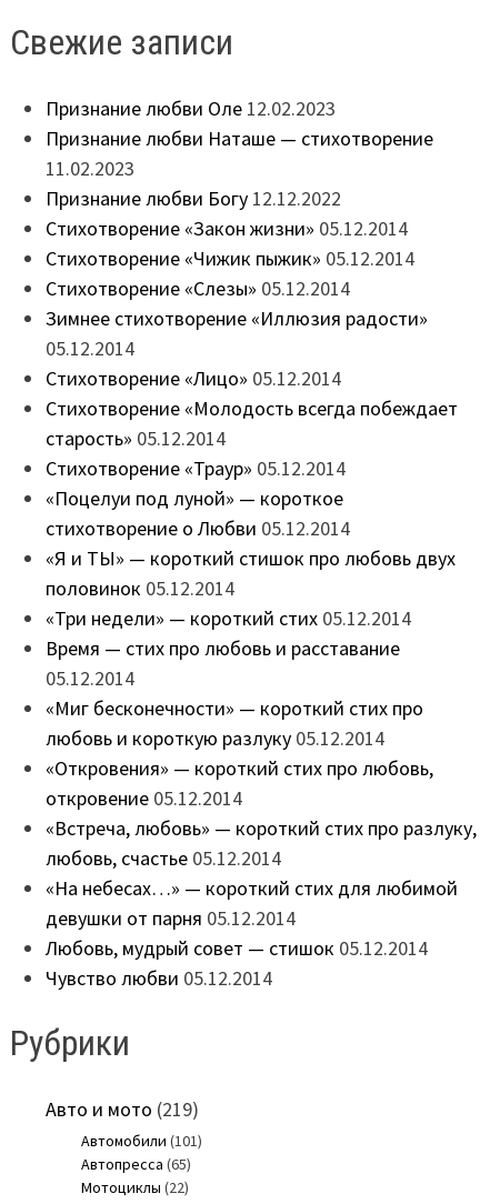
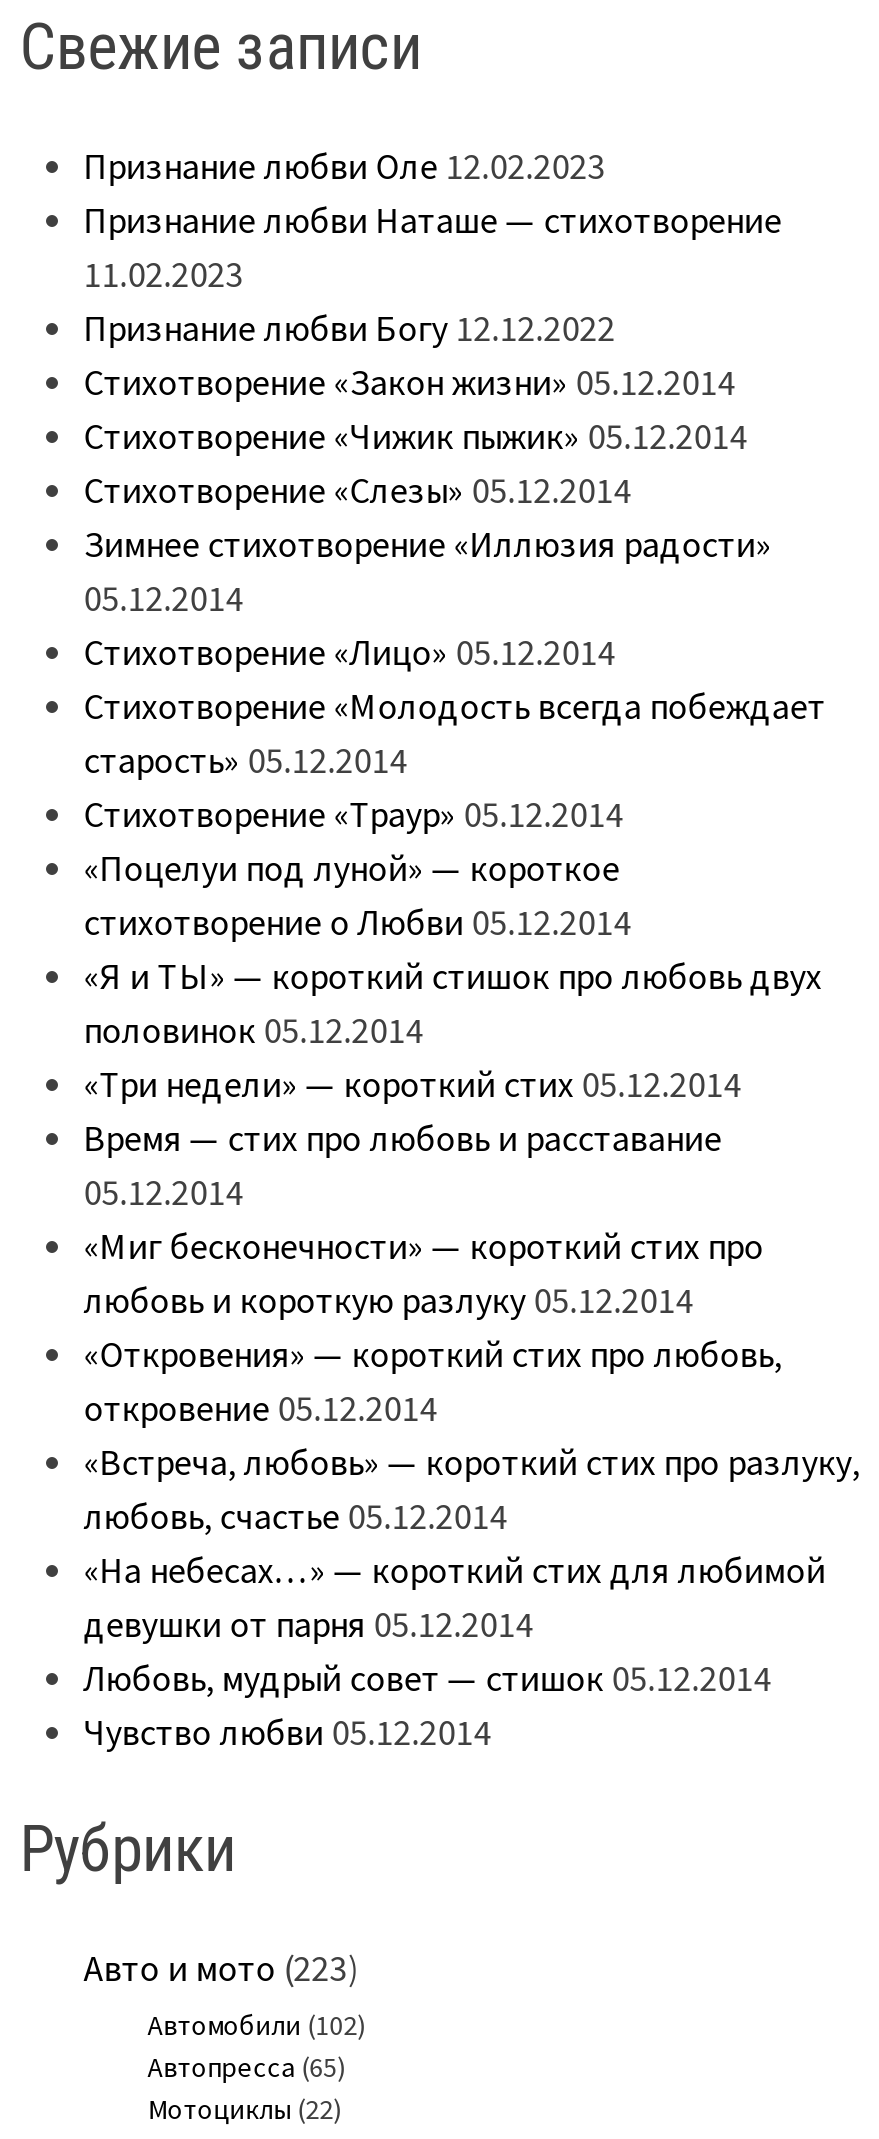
- Авто и мото (219)
+ Авто и мото (223)

- Автомобили (101)
+ Автомобили (102)
